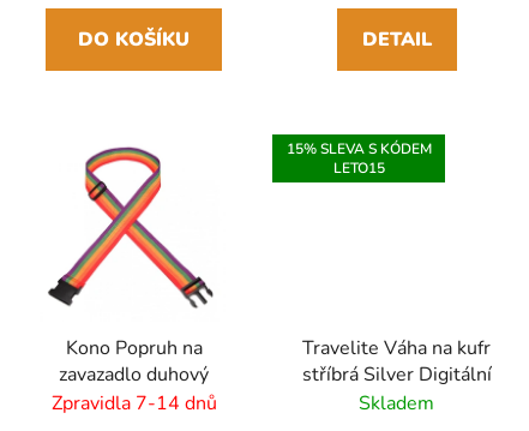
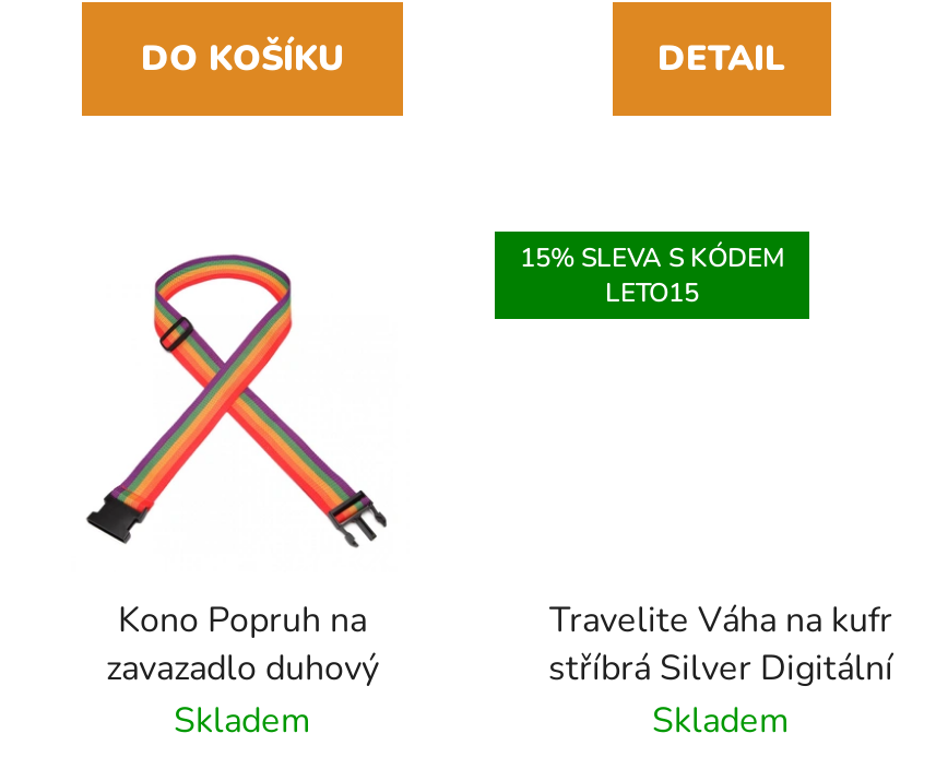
- Zpravidla 7-14 dnů
+ Skladem
